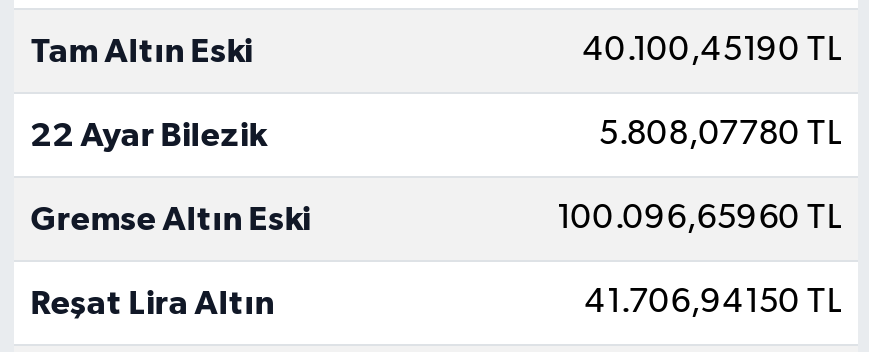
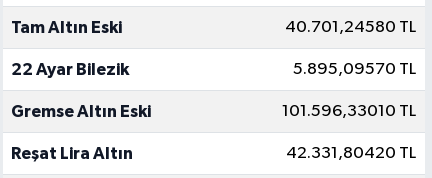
- 40.100,45190 TL
+ 40.701,24580 TL

- 5.808,07780 TL
+ 5.895,09570 TL

- 100.096,65960 TL
+ 101.596,33010 TL

- 41.706,94150 TL
+ 42.331,80420 TL
